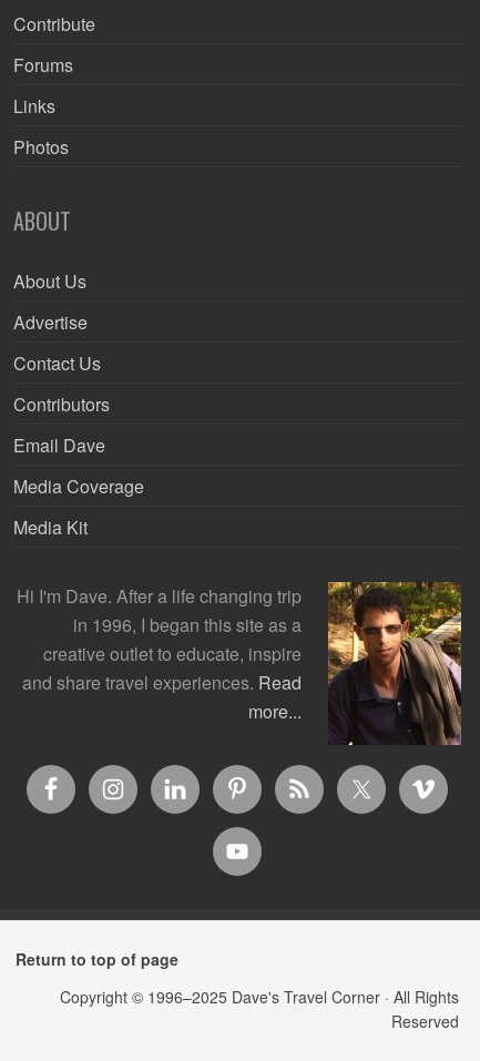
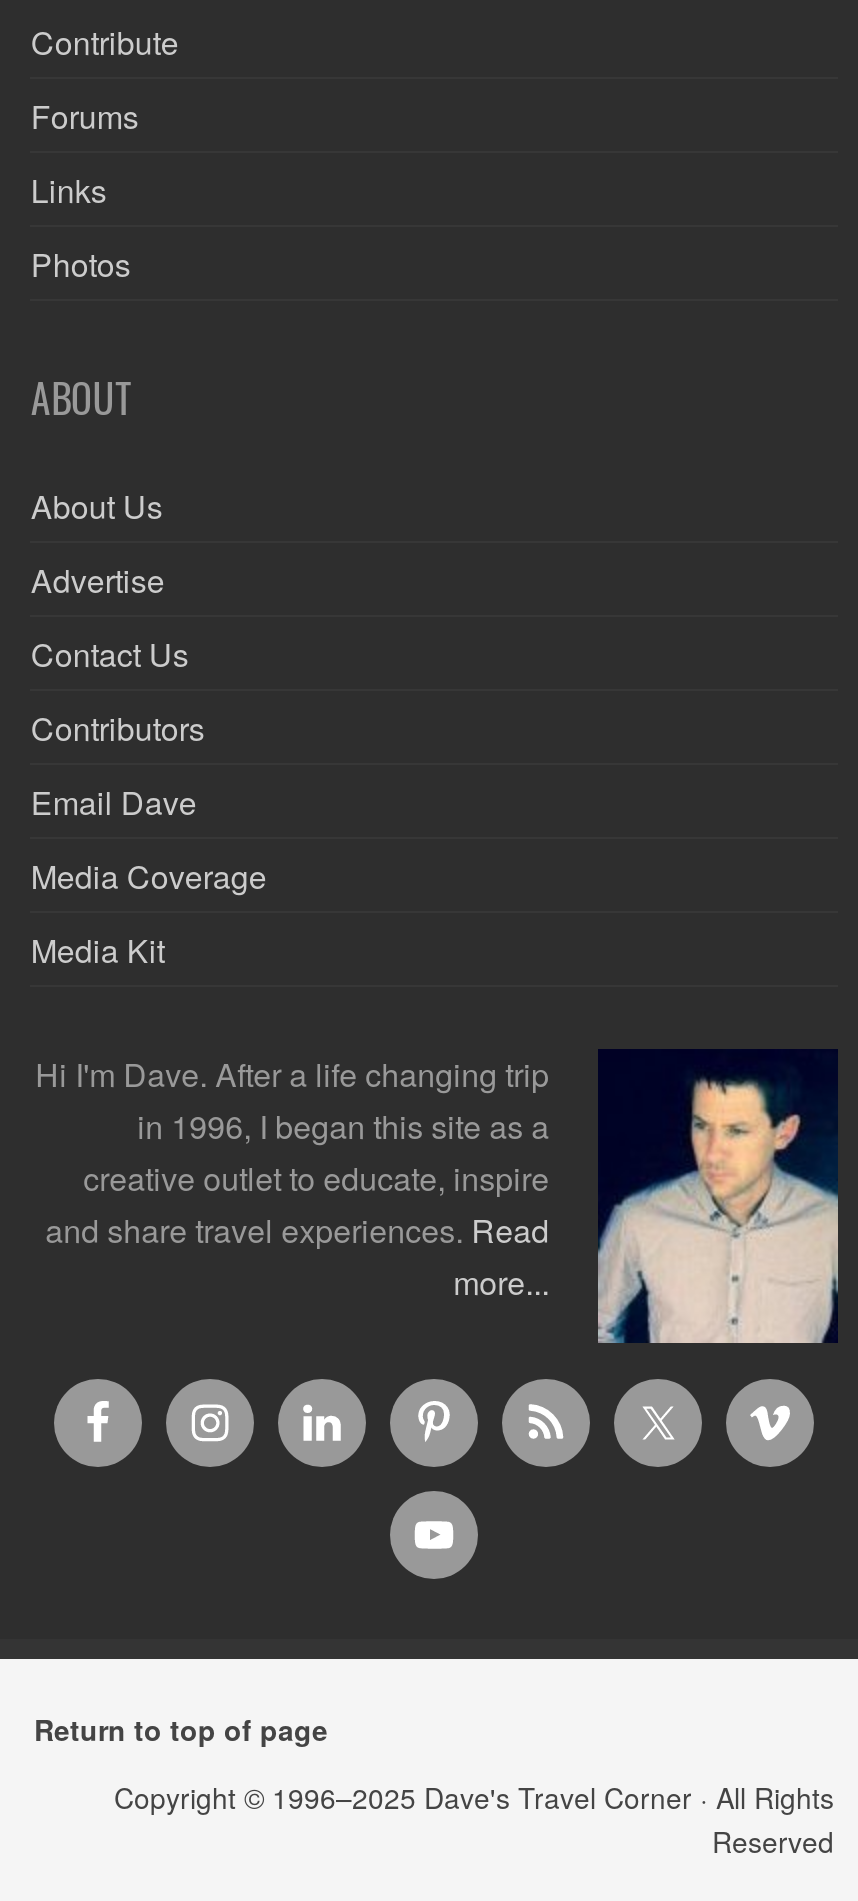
- [image]
+ [image]
